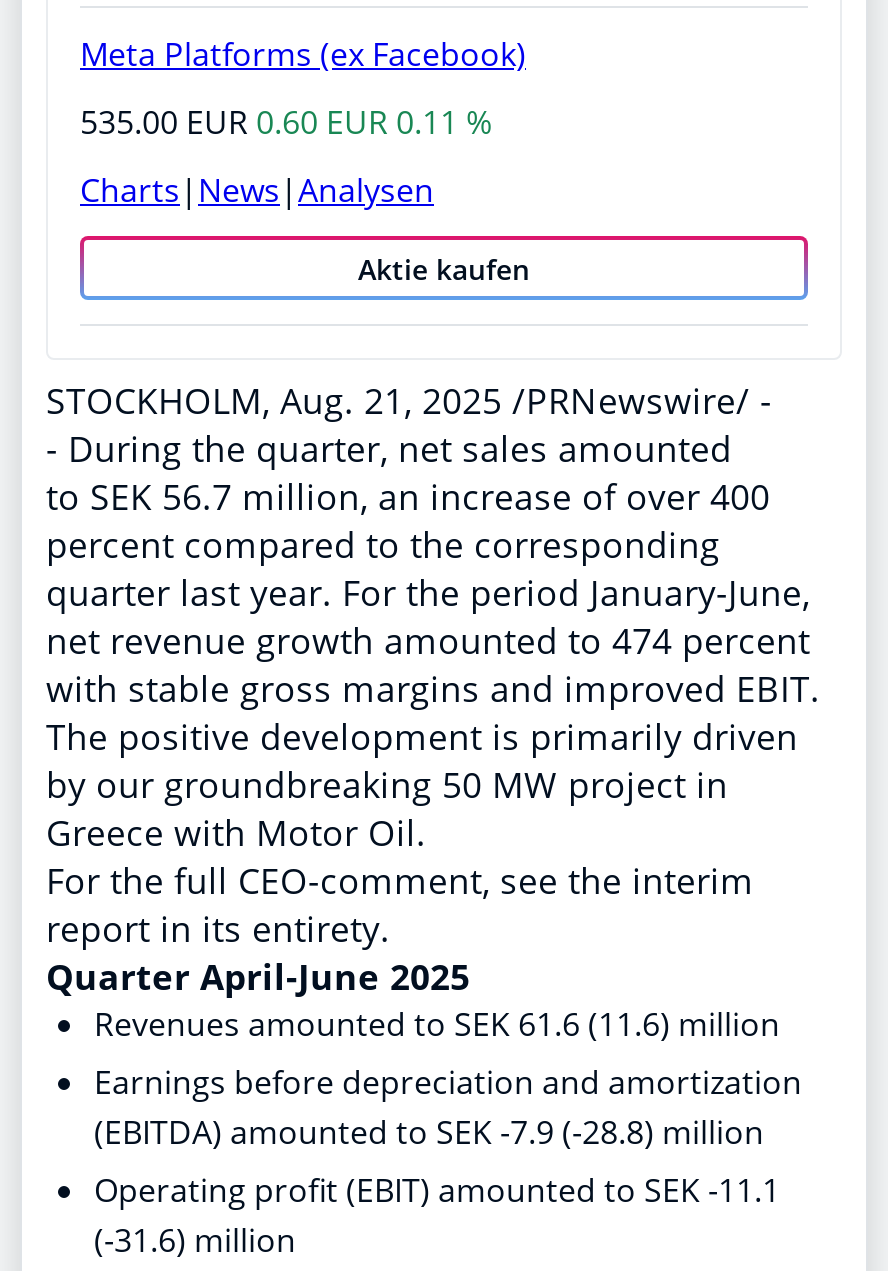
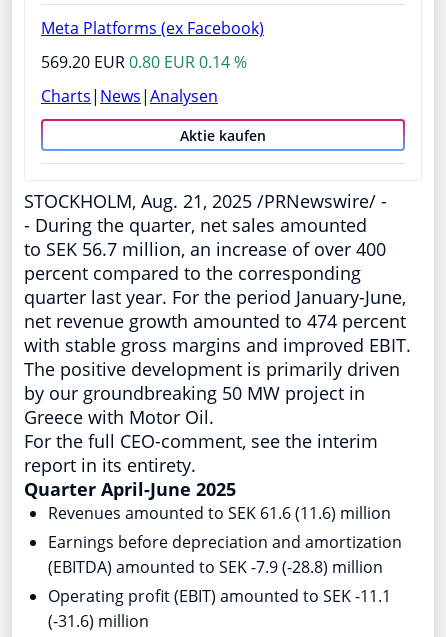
- 535.00 EUR 0.60 EUR 0.11 %
+ 569.20 EUR 0.80 EUR 0.14 %
